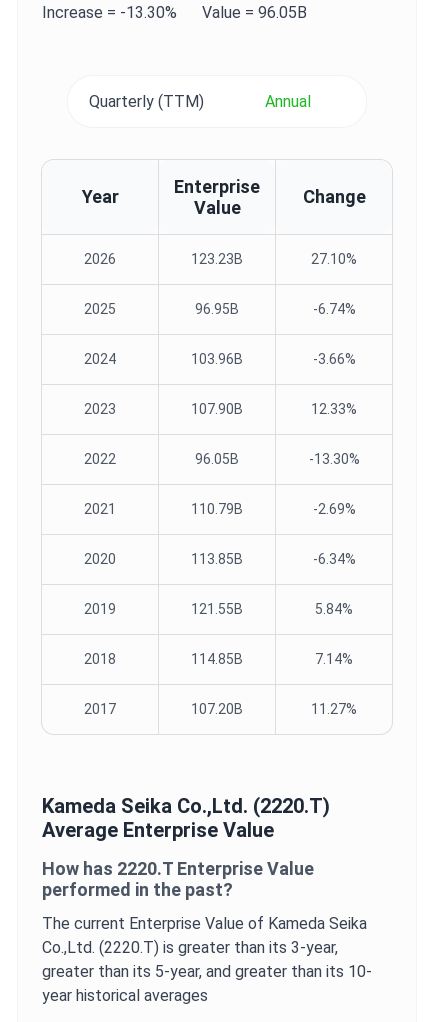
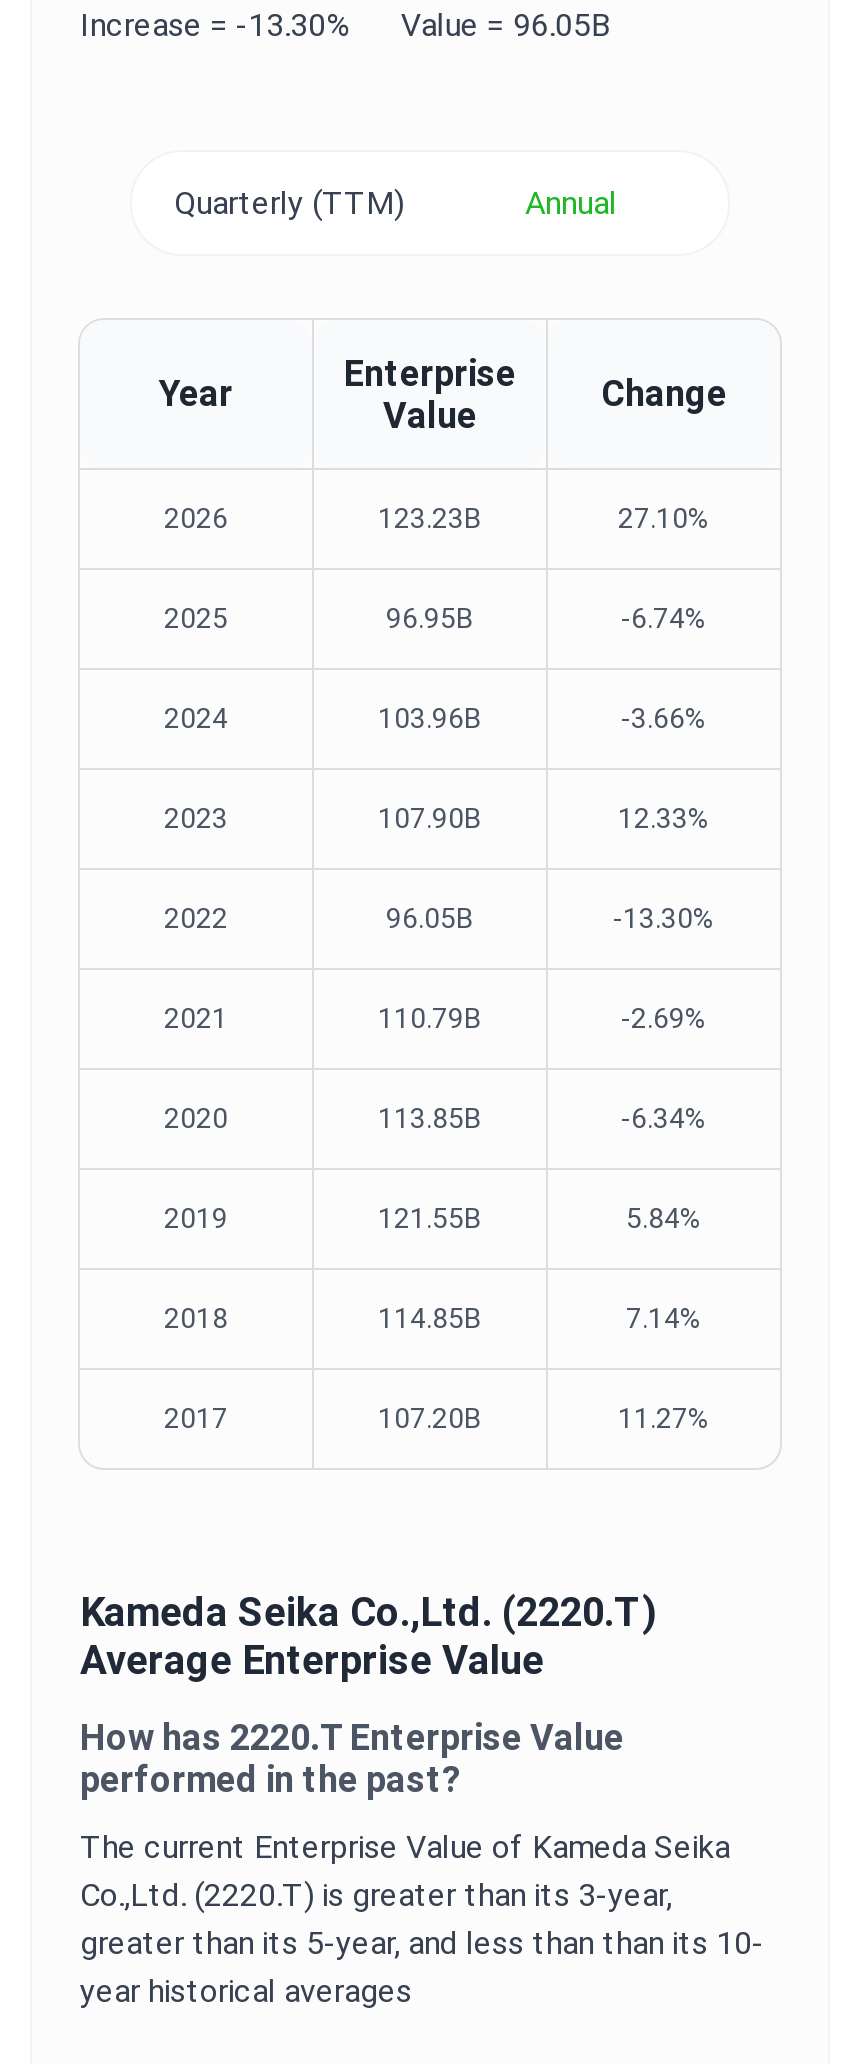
- greater than its 5-year, and greater than its 10-
+ greater than its 5-year, and less than than its 10-
